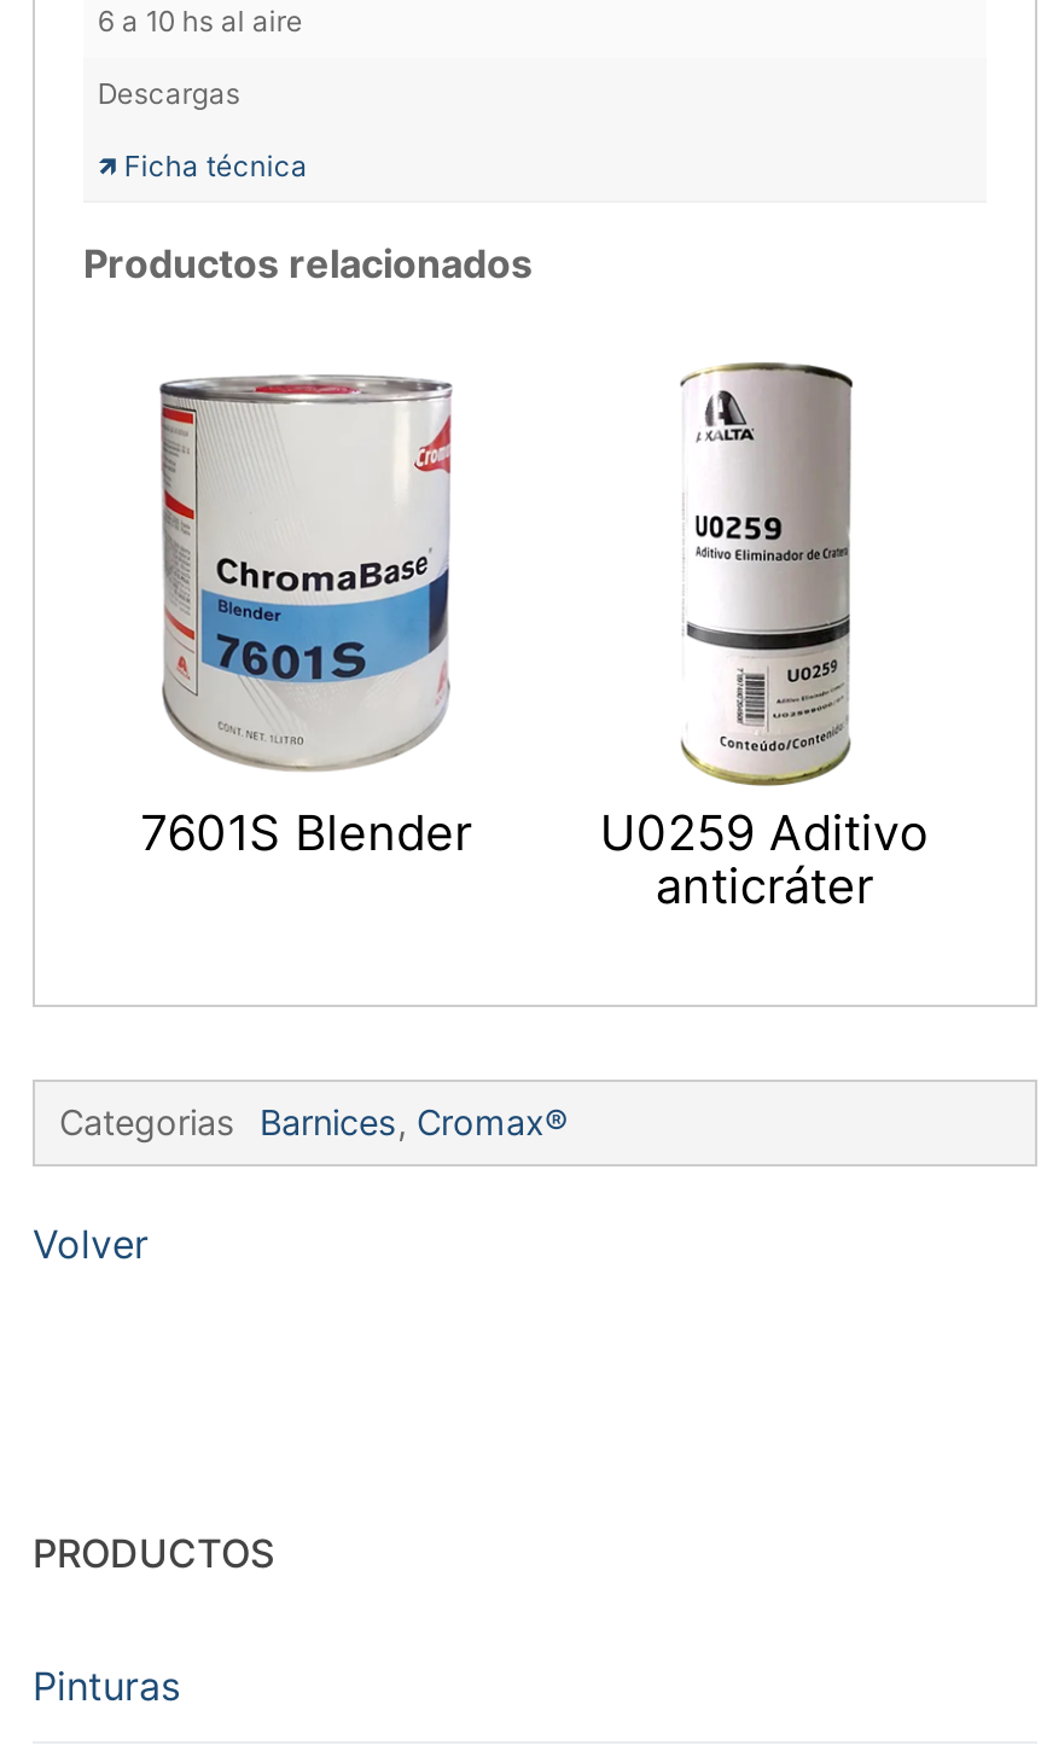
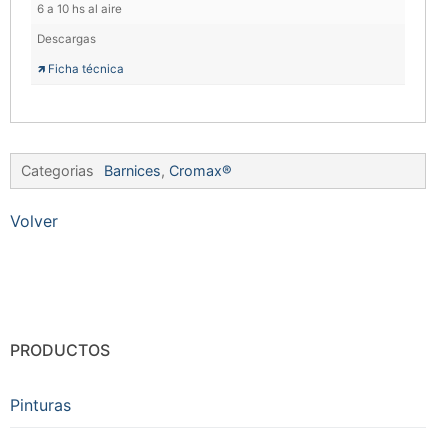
- Productos relacionados

- [image]
- 7601S Blender
- U0259 Aditivo
- anticráter

- [image]
